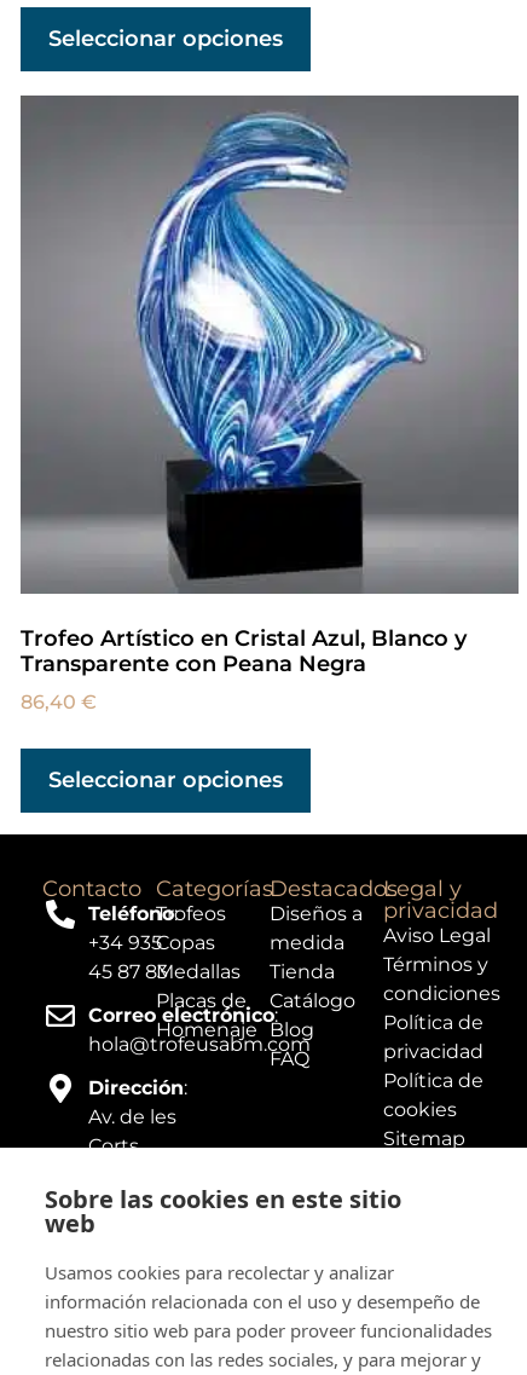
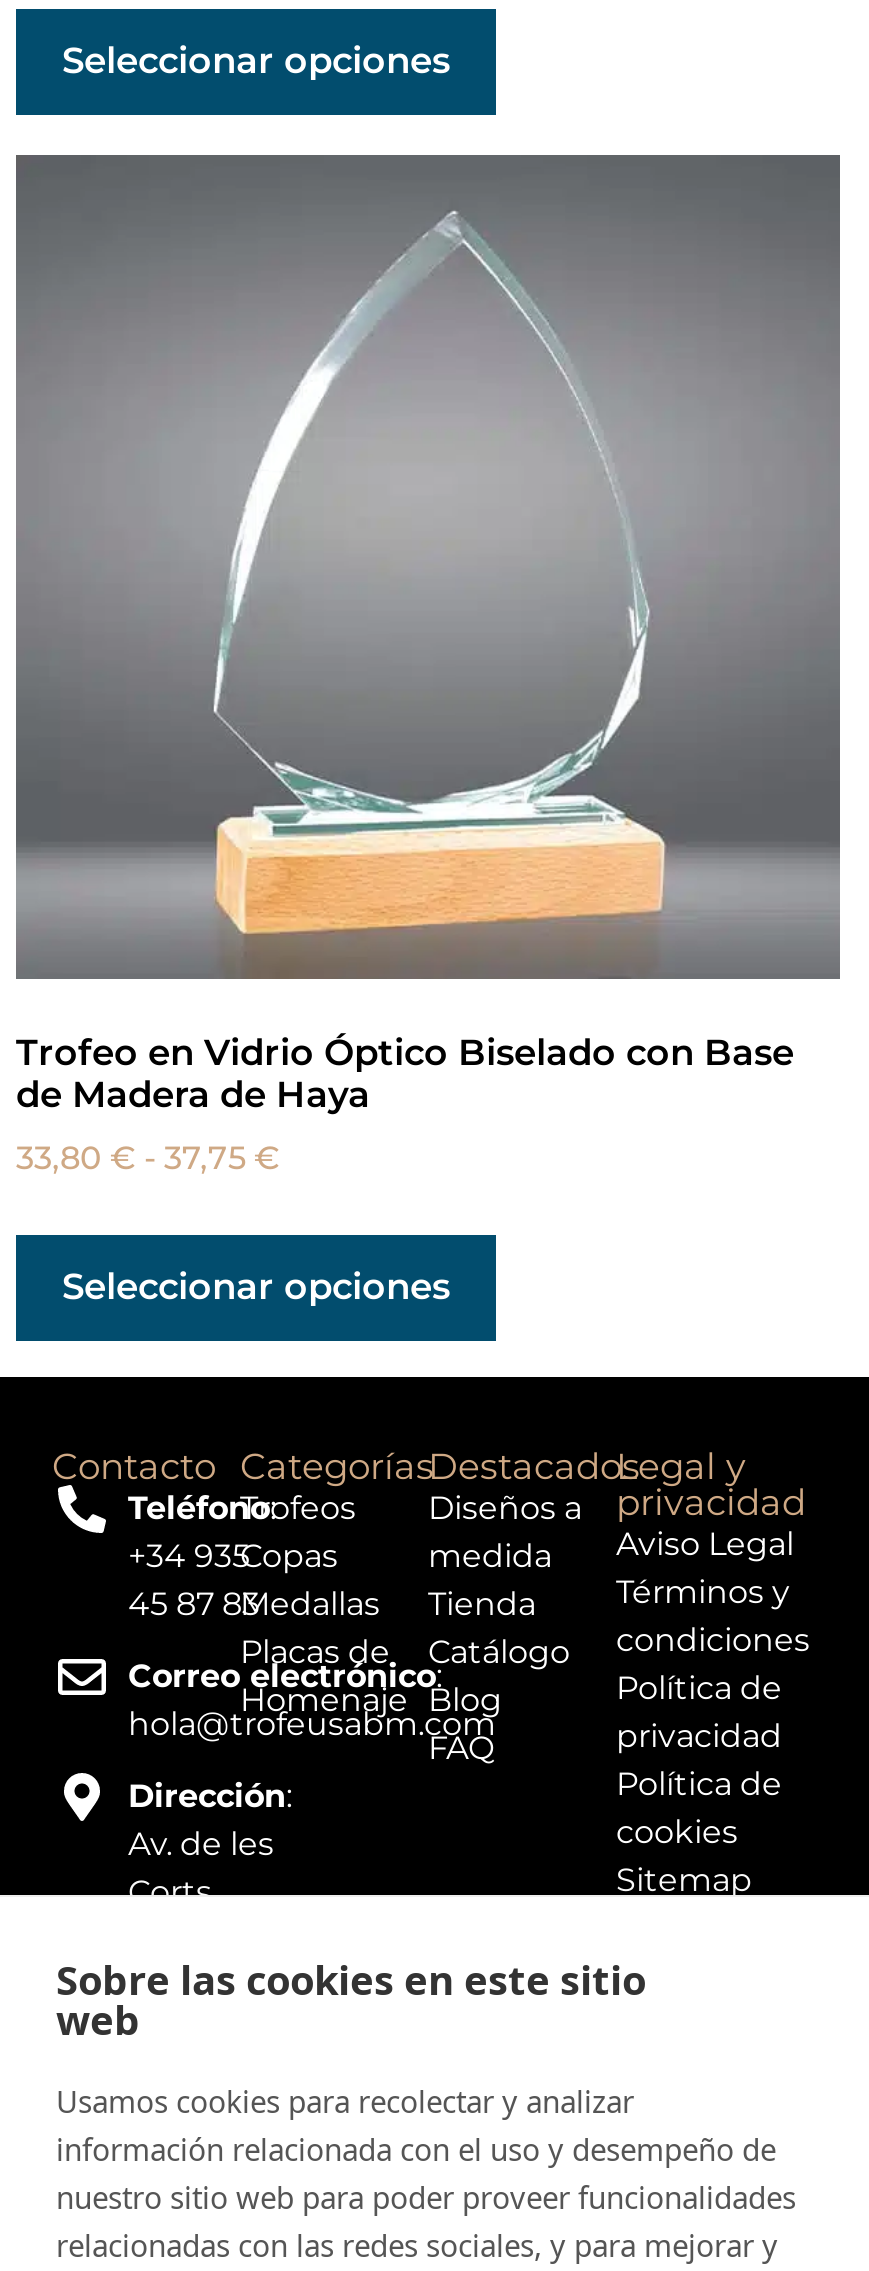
- [image]
- Trofeo Artístico en Cristal Azul, Blanco y
- Transparente con Peana Negra
+ [image]
+ Trofeo en Vidrio Óptico Biselado con Base
+ de Madera de Haya

- 86,40 €
+ 33,80 € - 37,75 €
